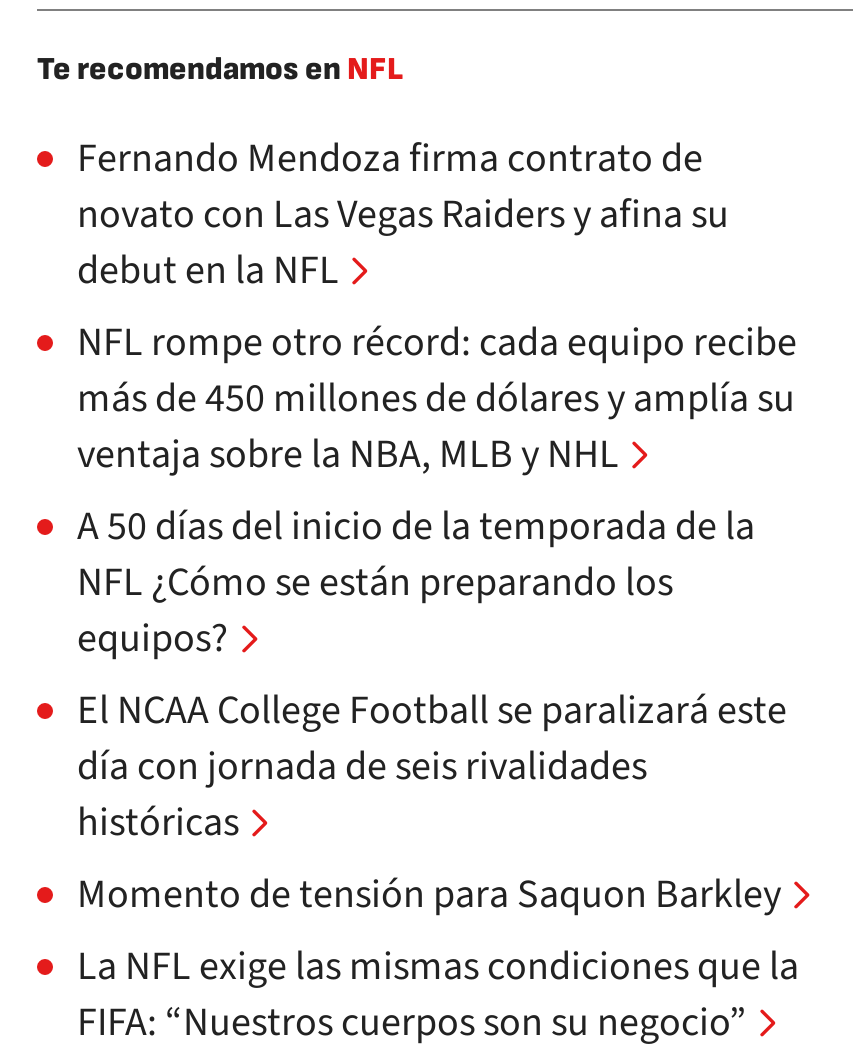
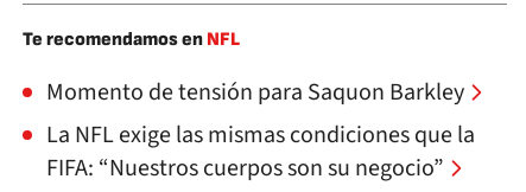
- Fernando Mendoza firma contrato de
- novato con Las Vegas Raiders y afina su
- debut en la NFL
- NFL rompe otro récord: cada equipo recibe
- más de 450 millones de dólares y amplía su
- ventaja sobre la NBA, MLB y NHL
- A 50 días del inicio de la temporada de la
- NFL ¿Cómo se están preparando los
- equipos?
- El NCAA College Football se paralizará este
- día con jornada de seis rivalidades
- históricas
